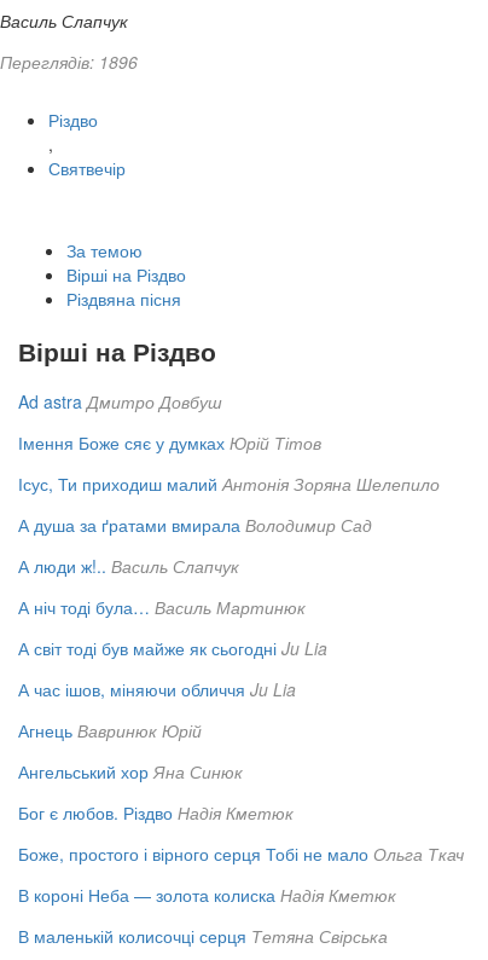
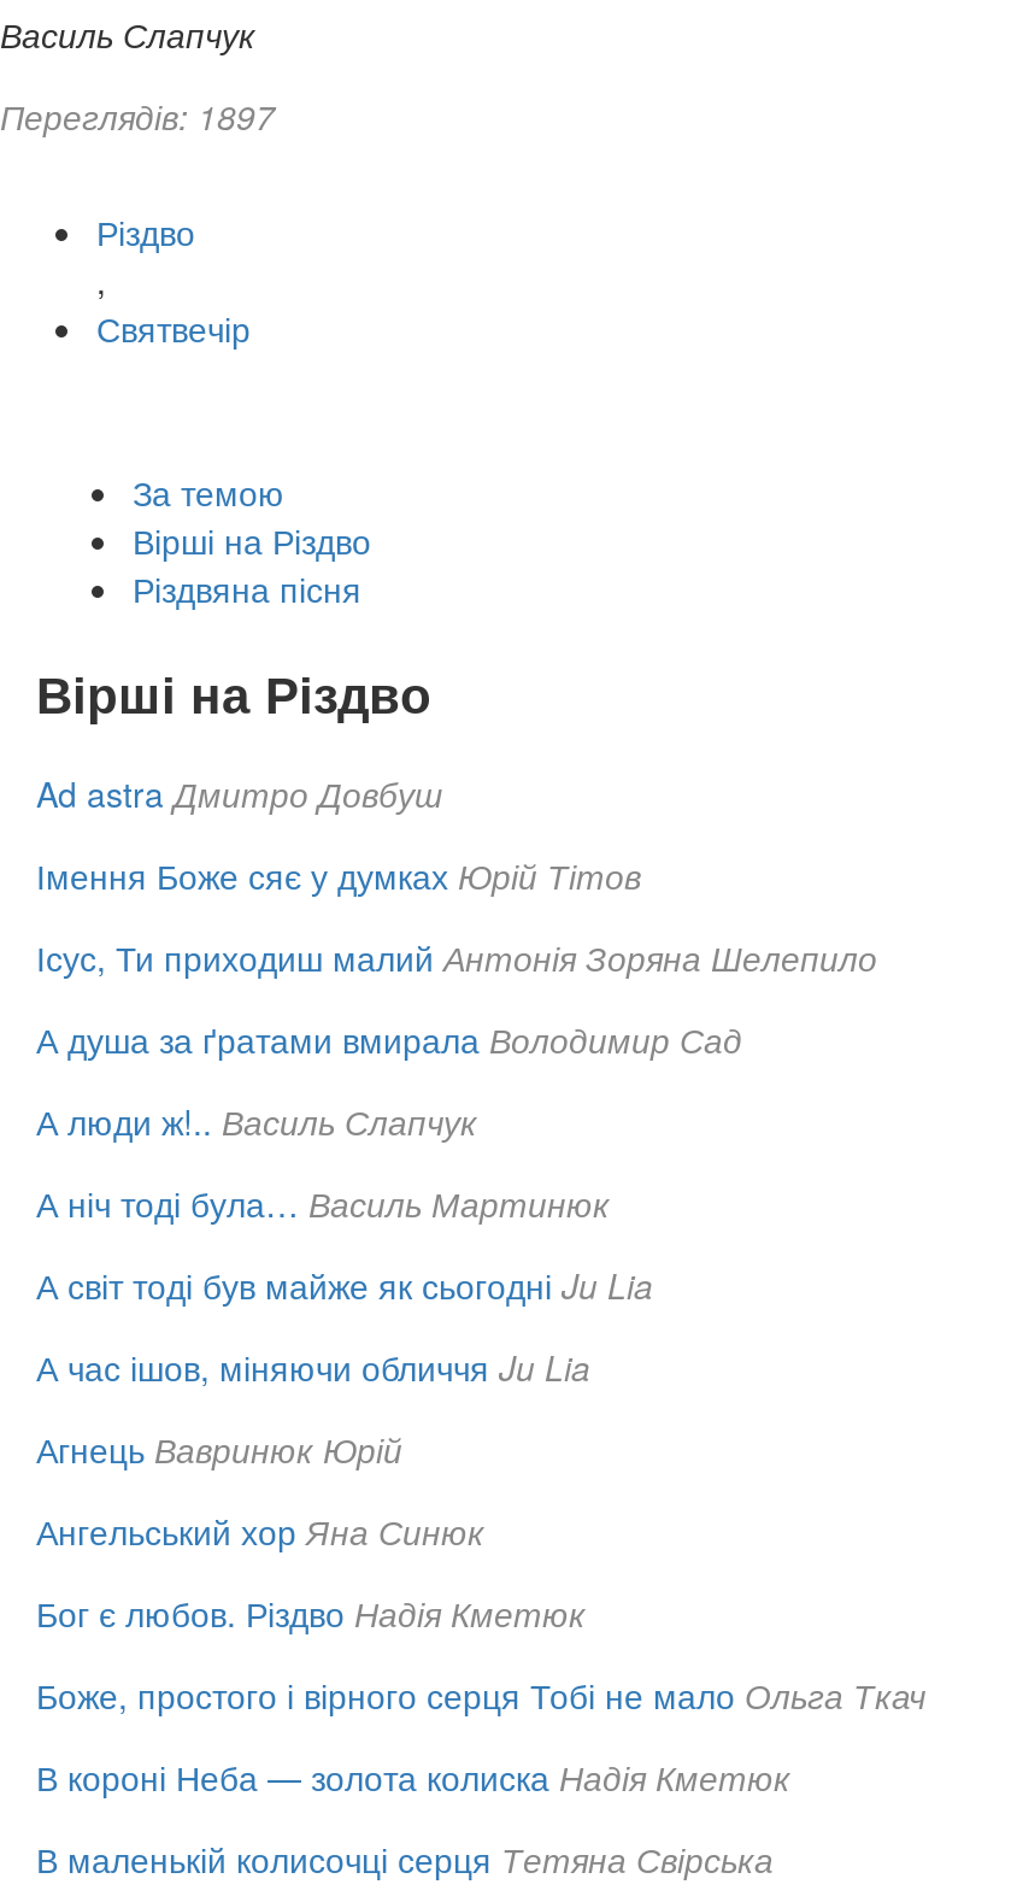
- Переглядів: 1896
+ Переглядів: 1897
